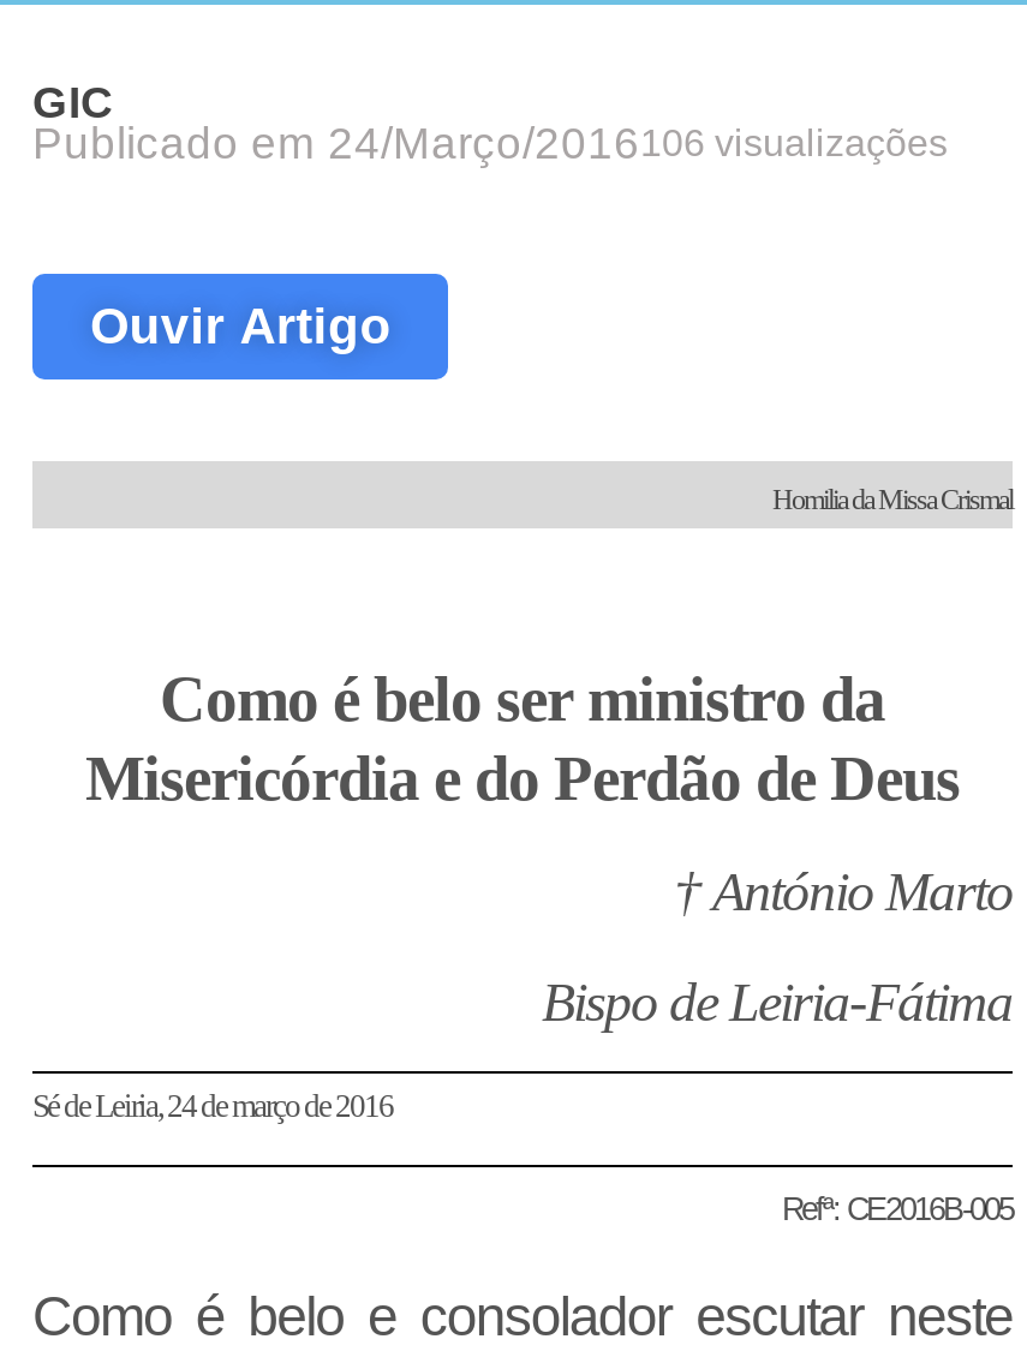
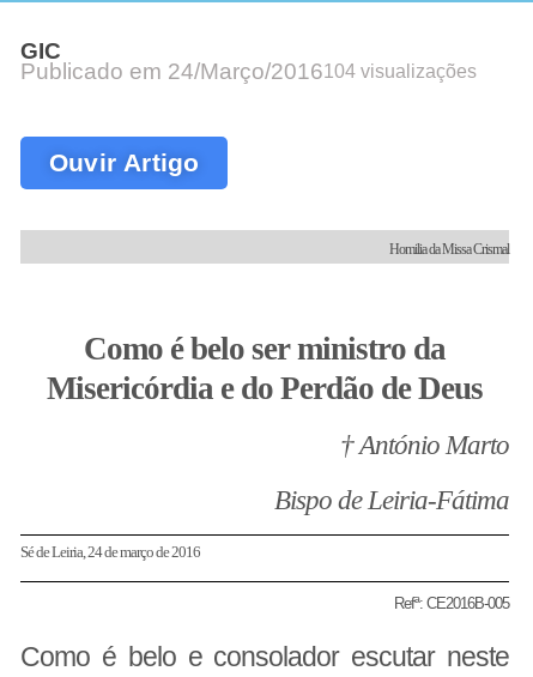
- Publicado em 24/Março/2016106 visualizações
+ Publicado em 24/Março/2016104 visualizações
